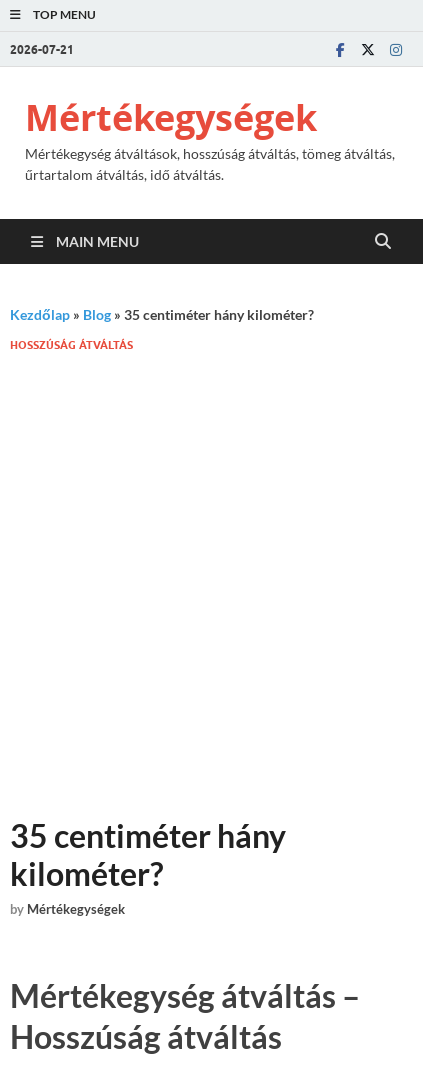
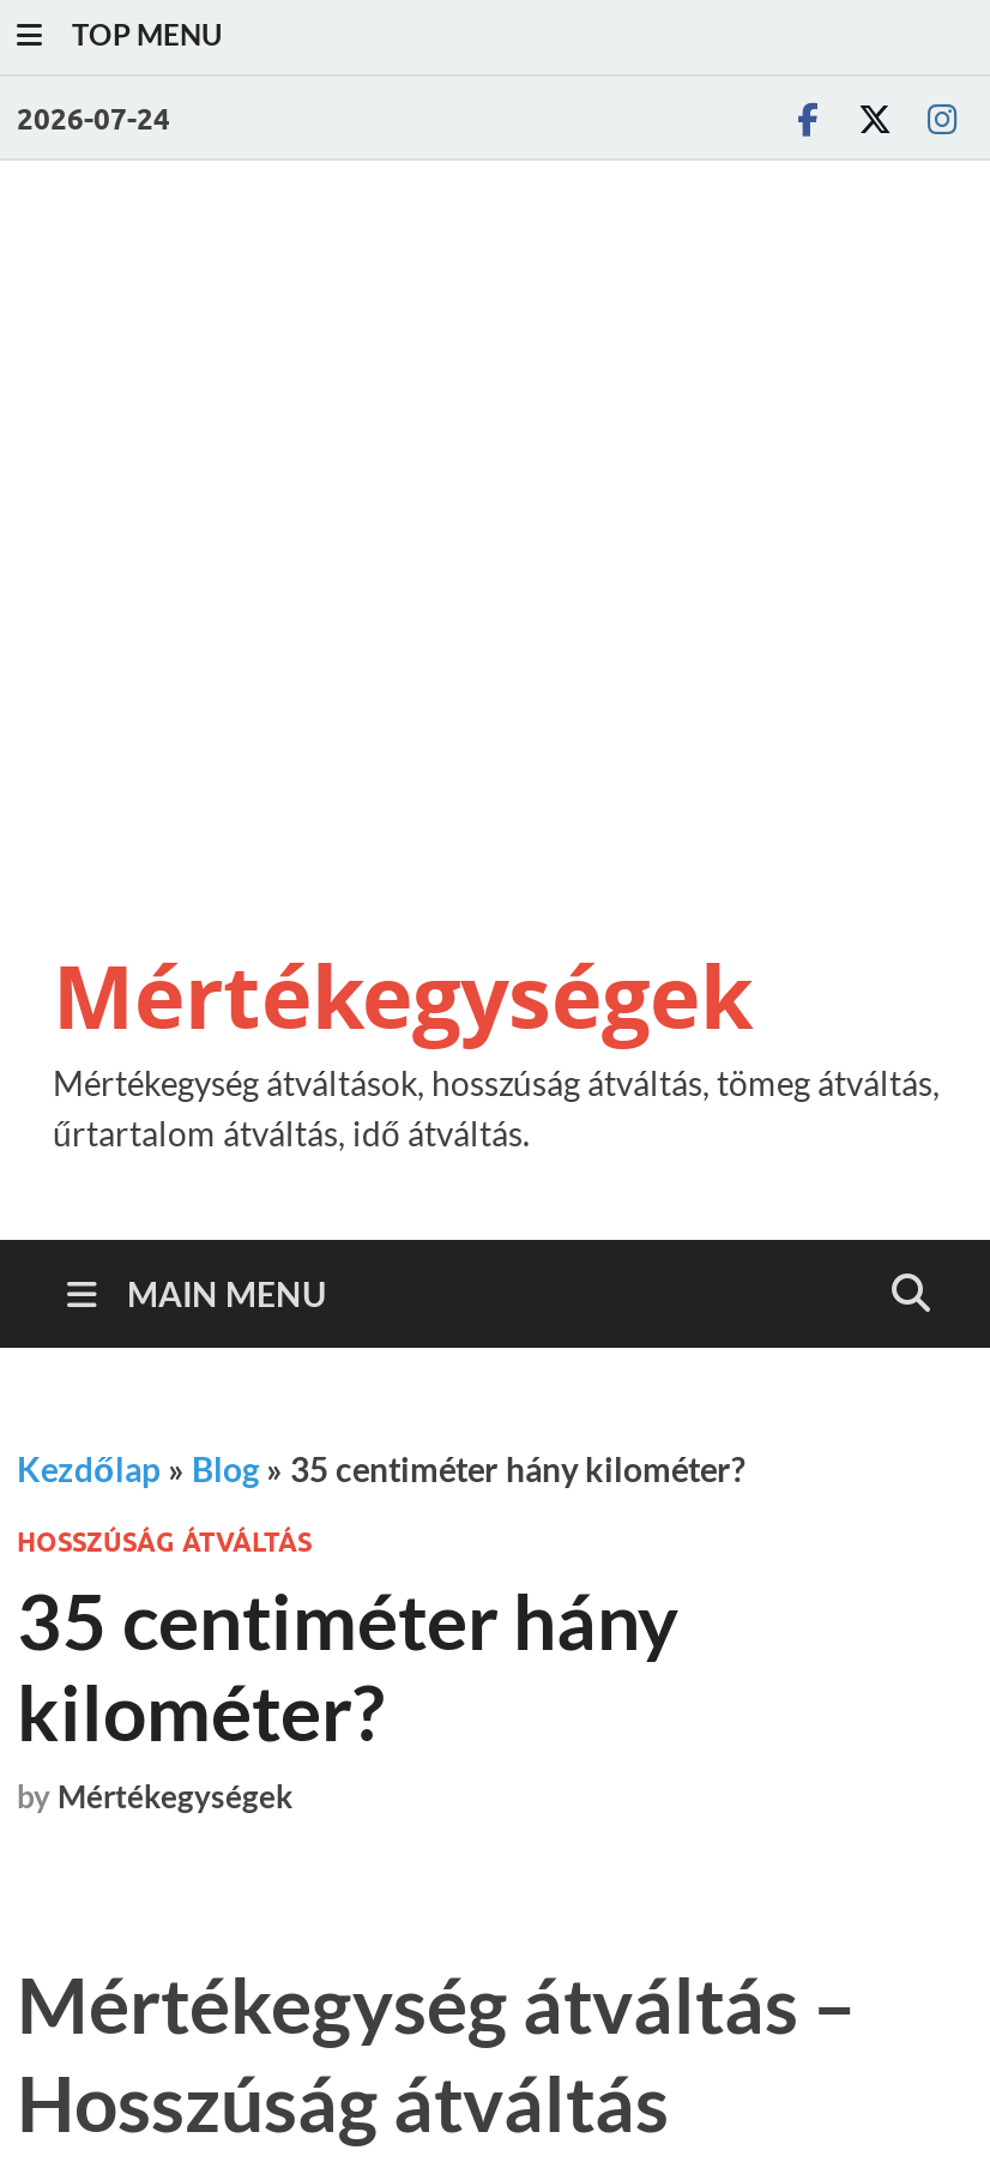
- 2026-07-21
+ 2026-07-24

moved down: Mértékegységek | Mértékegység átváltások, hosszúság átváltás, tömeg átváltás, | űrtartalom átváltás, idő átváltás. | MAIN MENU | Kezdőlap» Blog» 35 centiméter hány kilométer? | HOSSZÚSÁG ÁTVÁLTÁS
